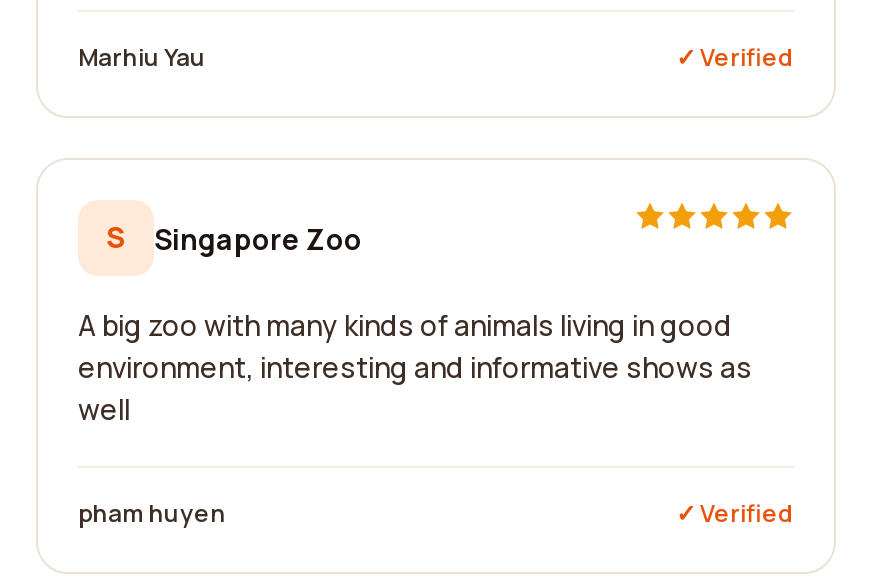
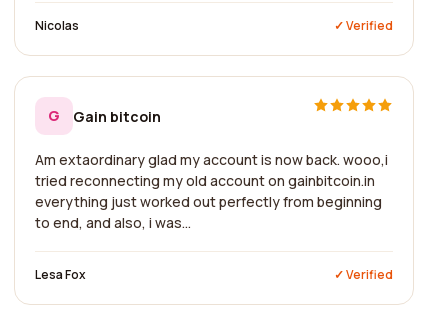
- Marhiu Yau
+ Nicolas

- S
- Singapore Zoo
+ G
+ Gain bitcoin

- A big zoo with many kinds of animals living in good
- environment, interesting and informative shows as
- well
+ Am extaordinary glad my account is now back. wooo,i
+ tried reconnecting my old account on gainbitcoin.in
+ everything just worked out perfectly from beginning
+ to end, and also, i was...

- pham huyen
+ Lesa Fox
